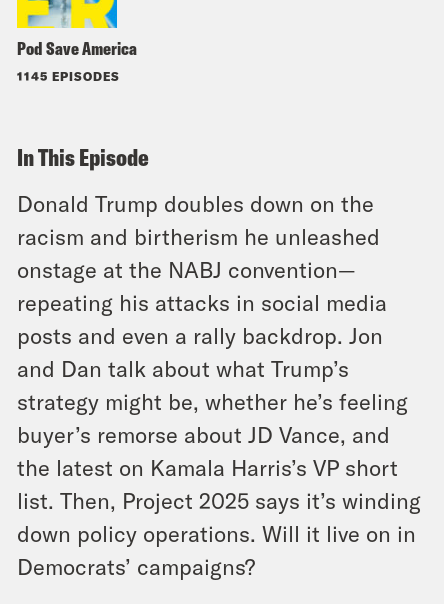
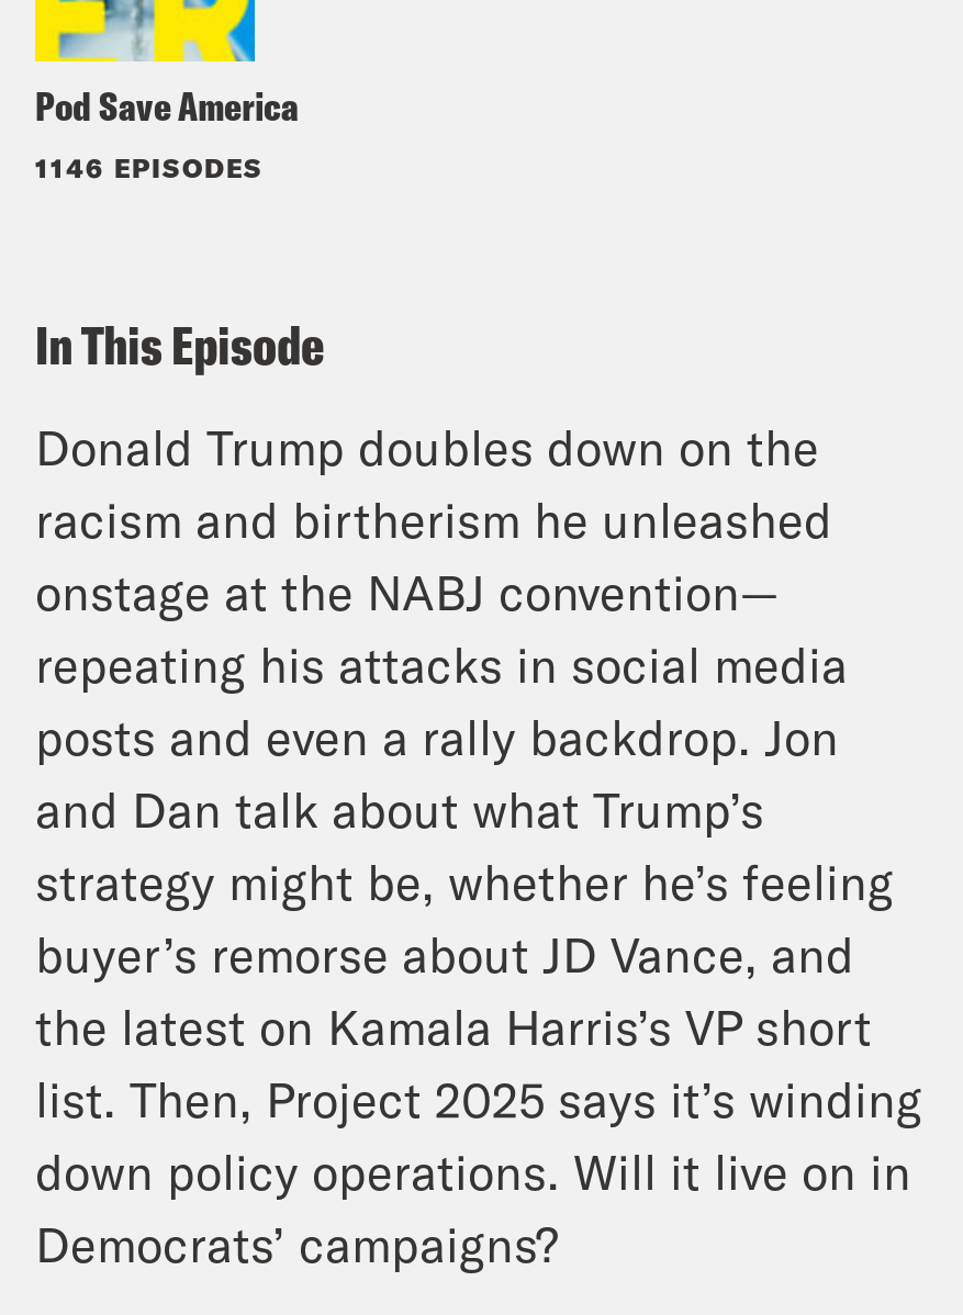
- 1145 EPISODES
+ 1146 EPISODES
